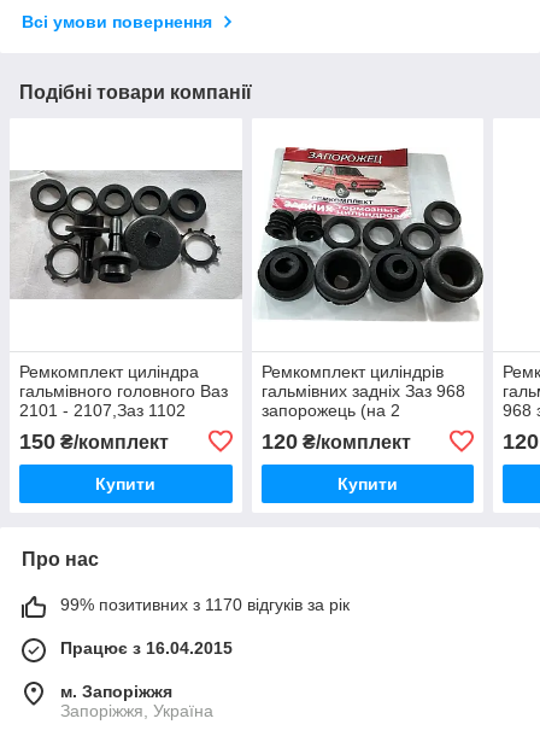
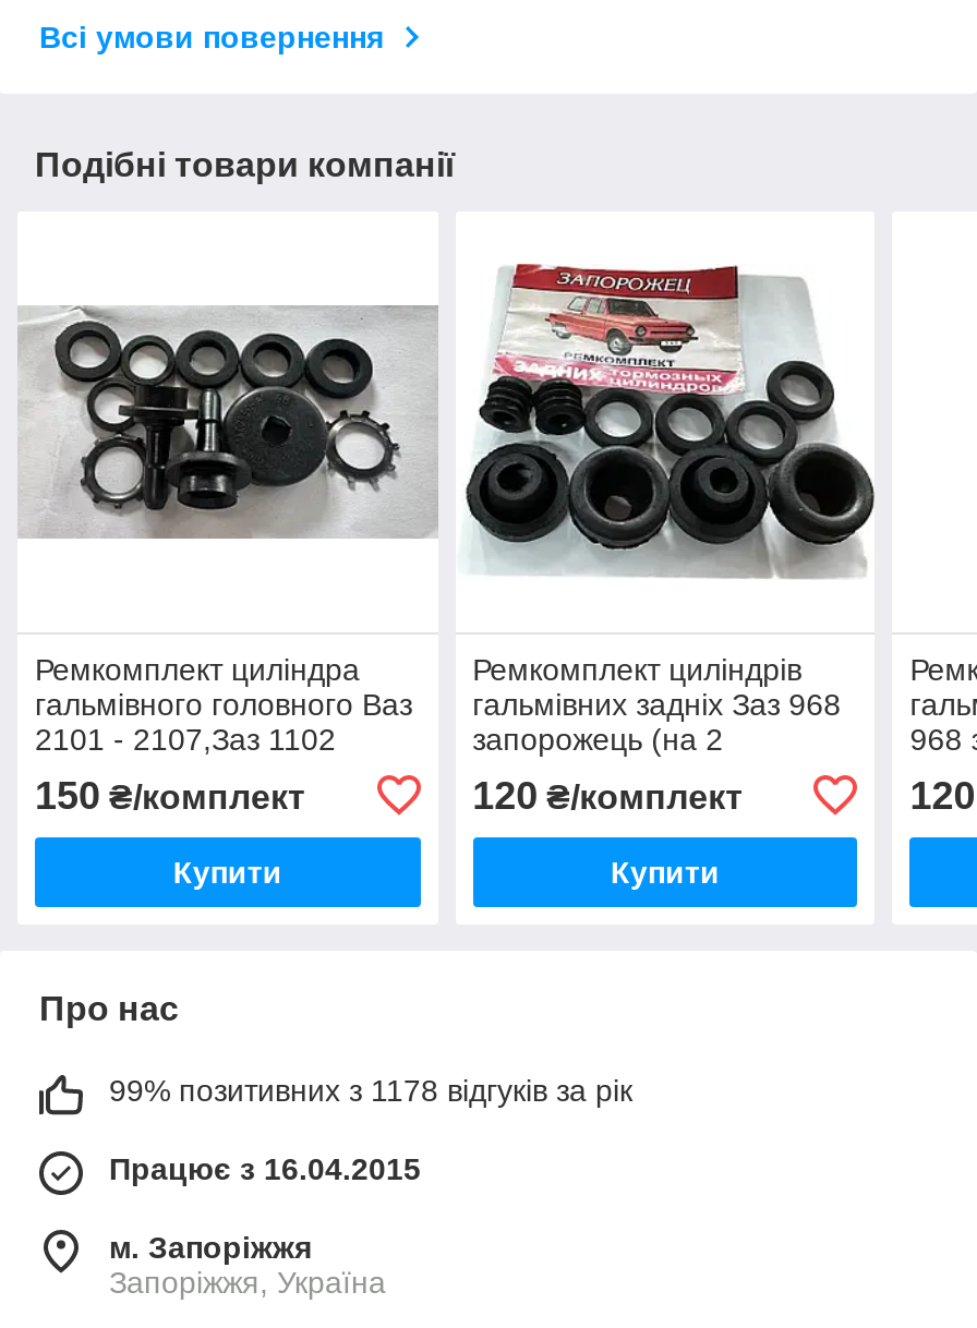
- 99% позитивних з 1170 відгуків за рік
+ 99% позитивних з 1178 відгуків за рік
